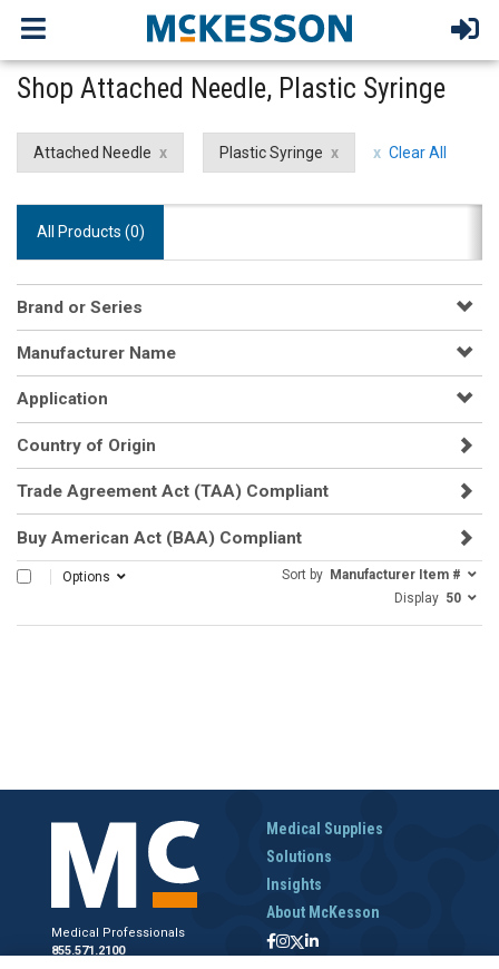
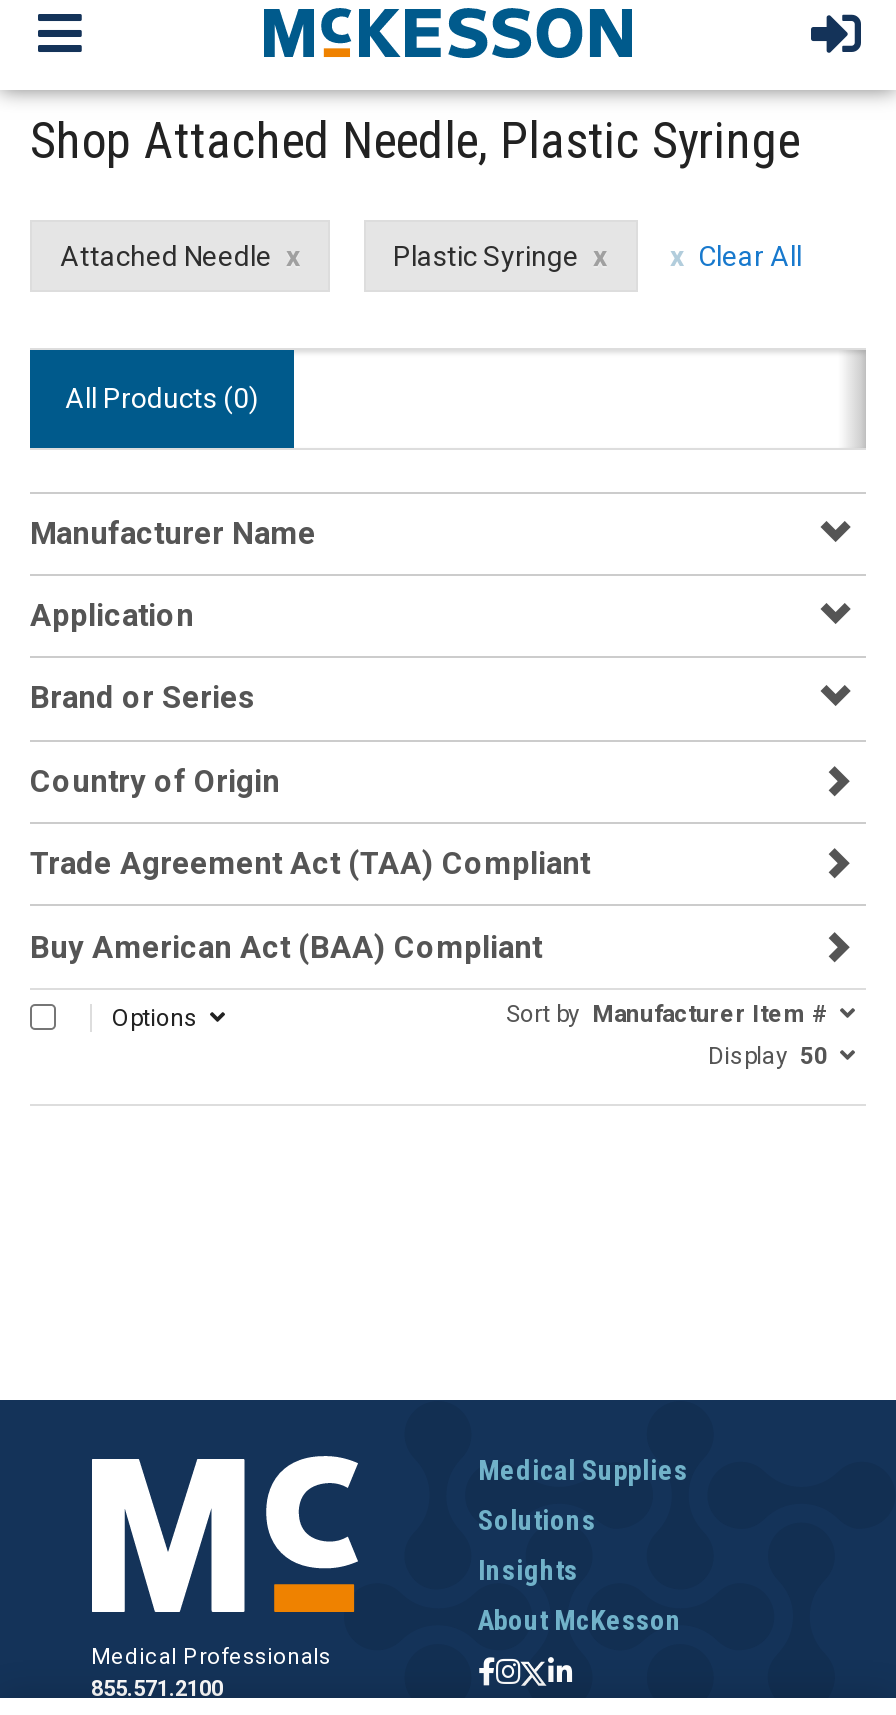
moved down: Brand or Series

moved up: Manufacturer Name | Application
